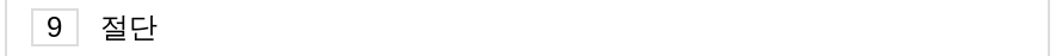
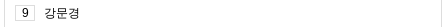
- 절단
+ 강문경
